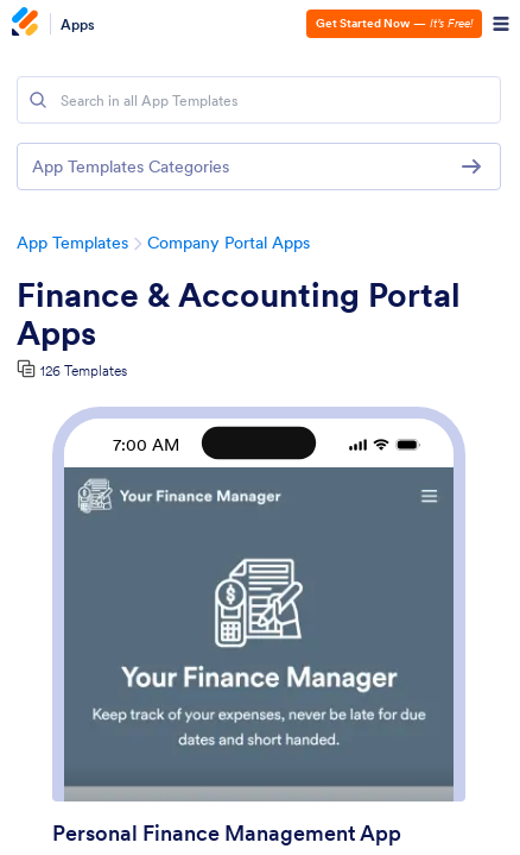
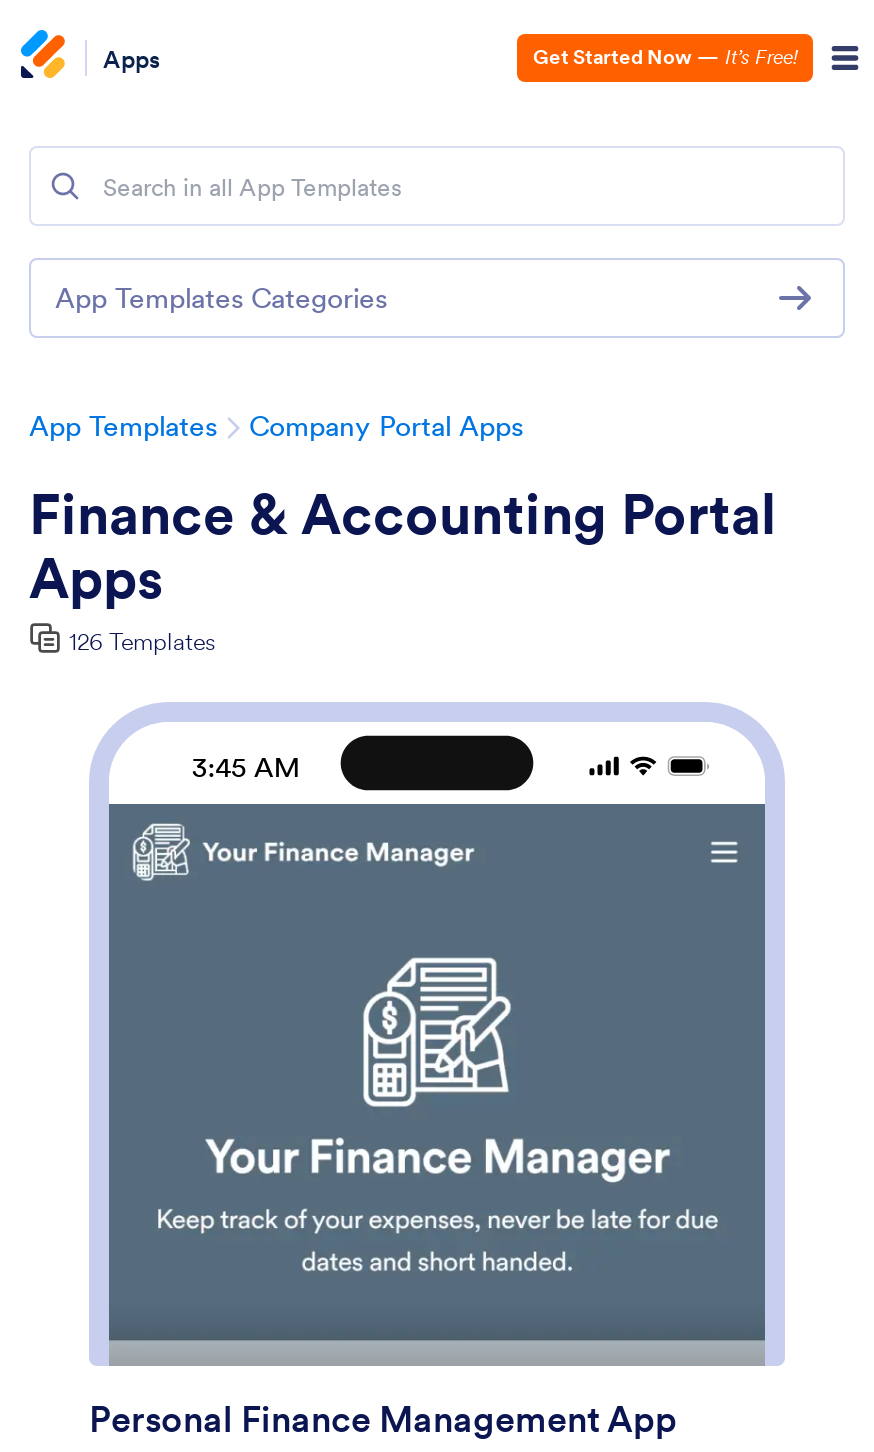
- 7:00 AM
+ 3:45 AM
